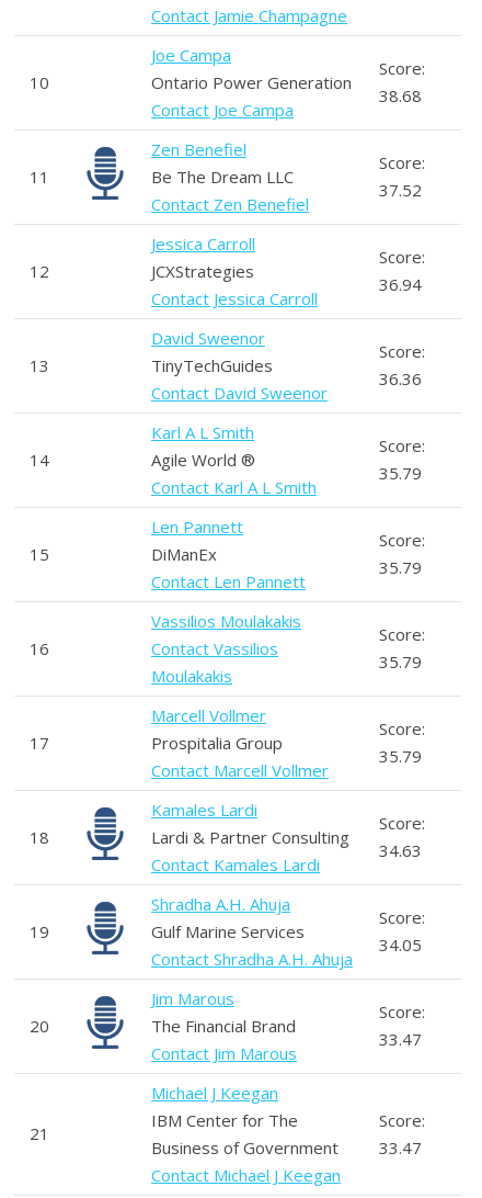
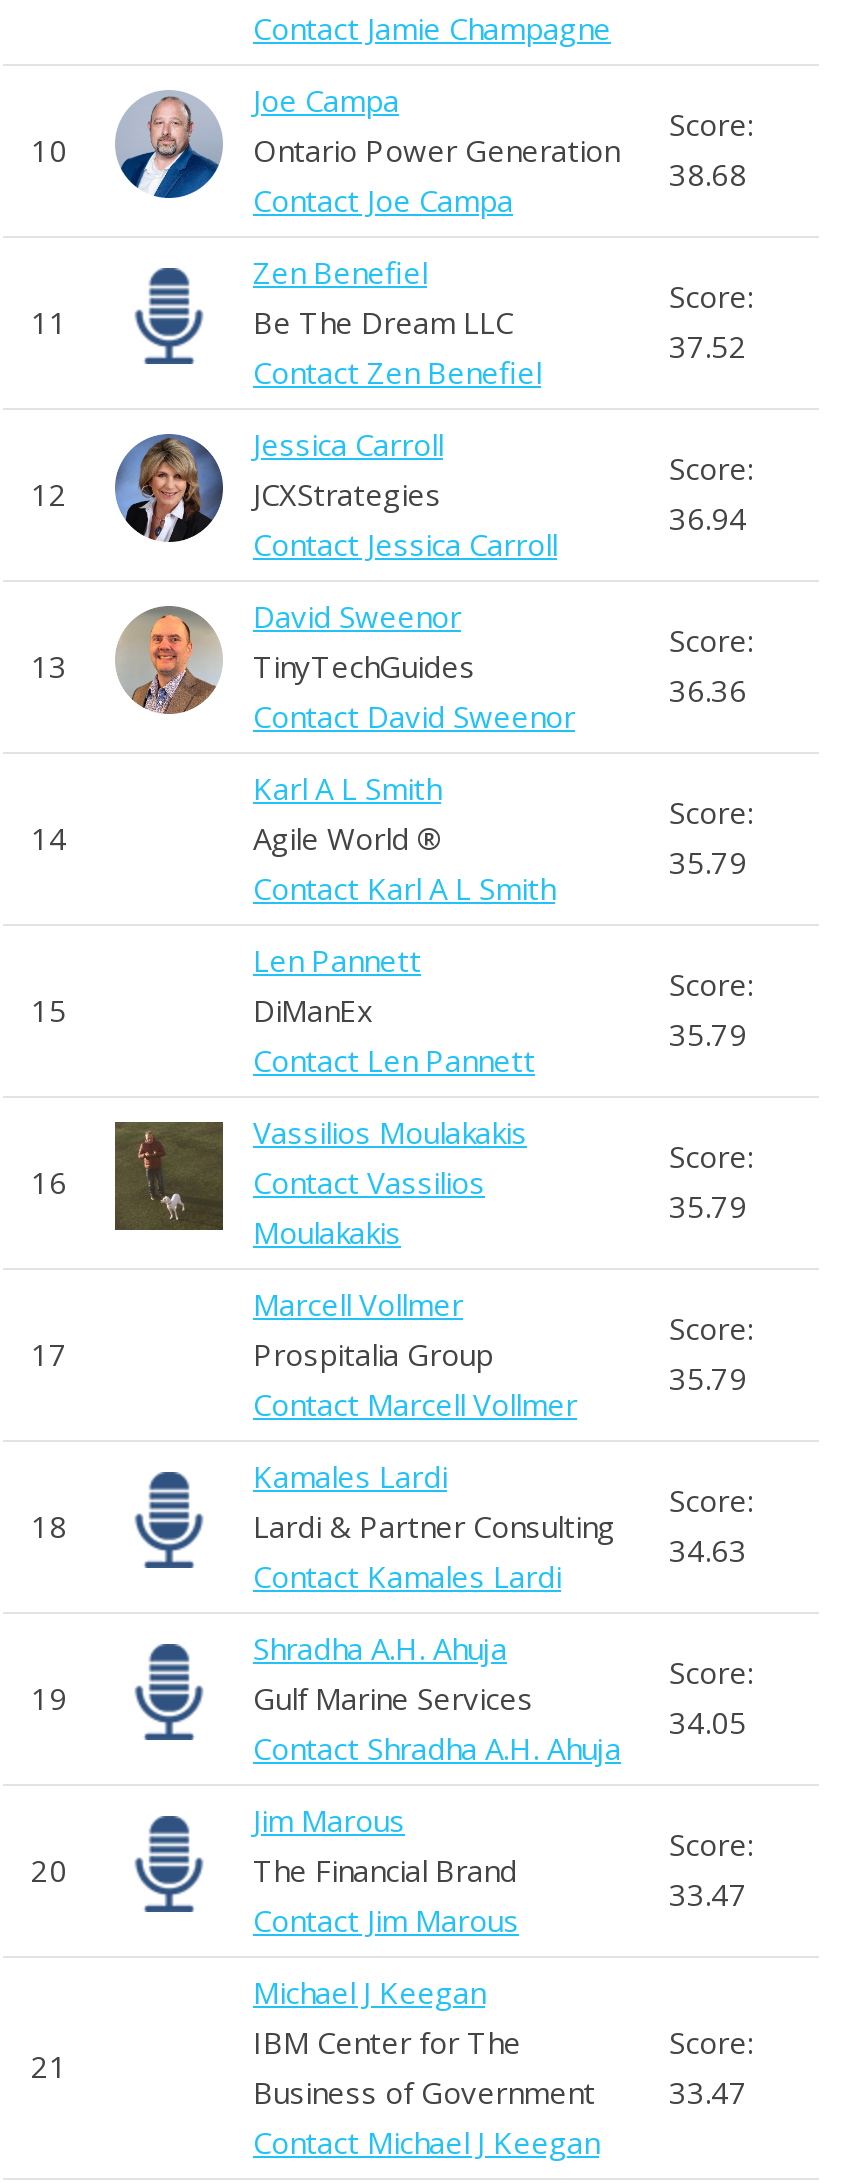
+ [image]

+ [image]

+ [image]

+ [image]
